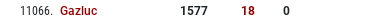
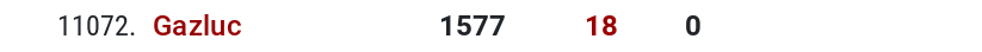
- 11066. Gazluc
+ 11072. Gazluc
